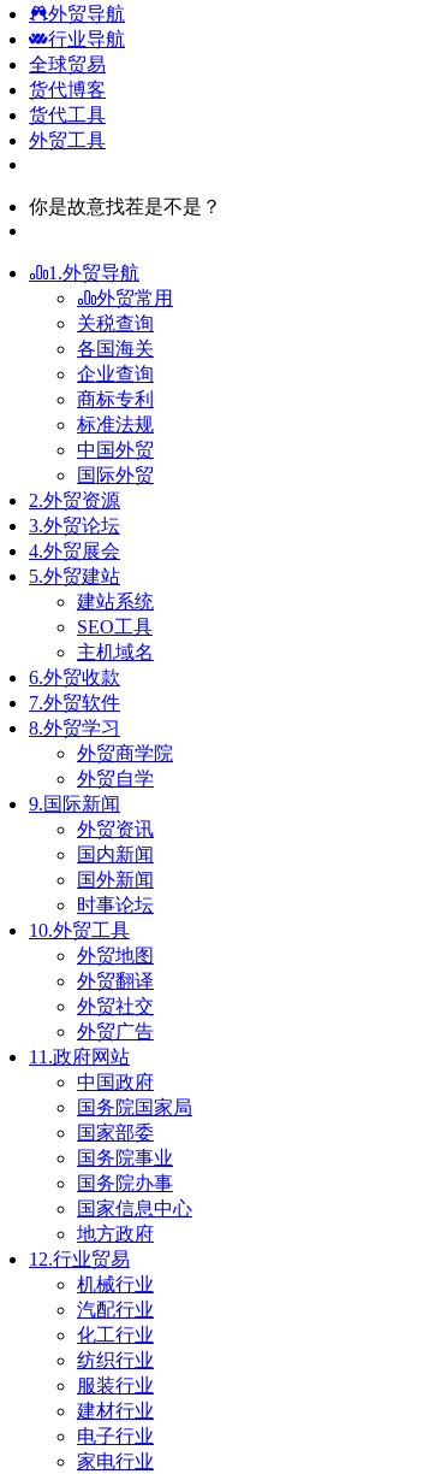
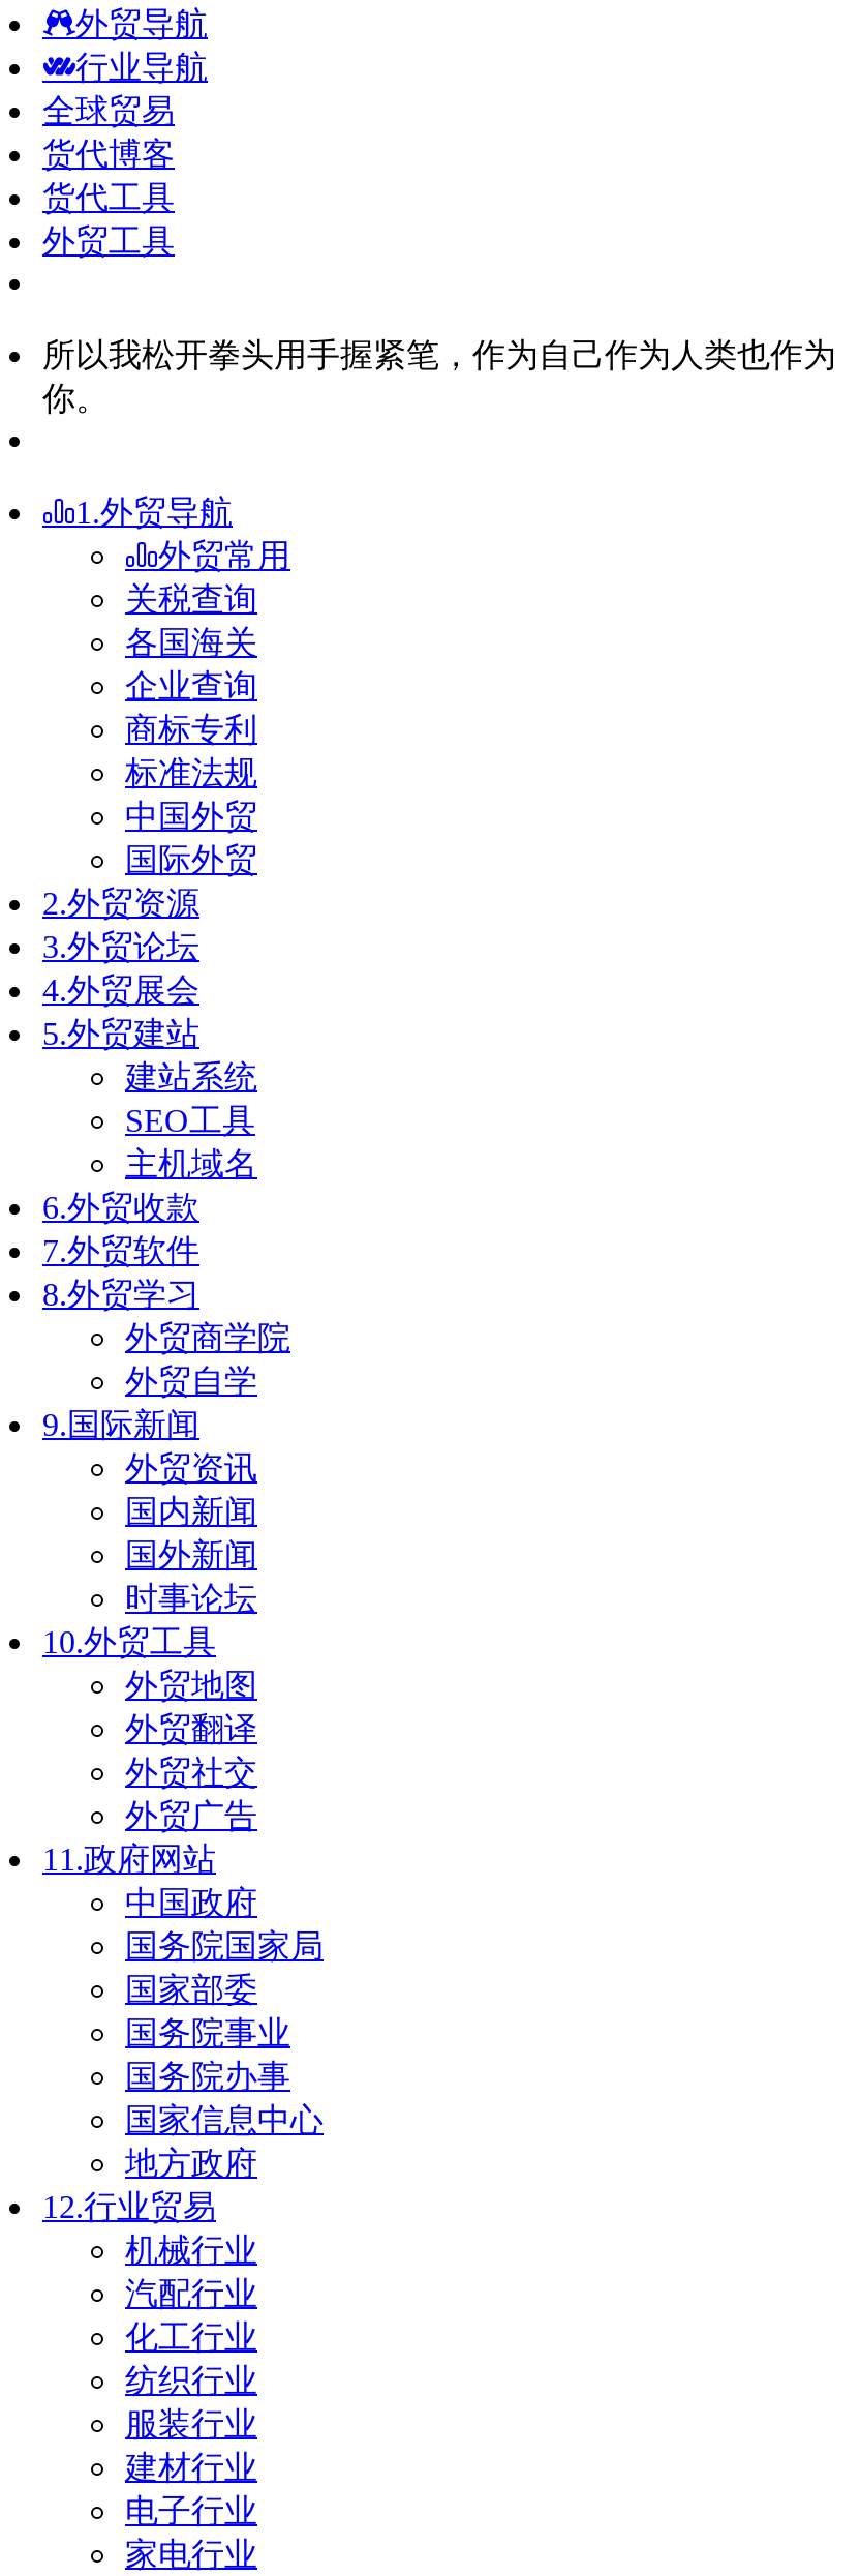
- 你是故意找茬是不是？
+ 所以我松开拳头用手握紧笔，作为自己作为人类也作为
+ 你。
